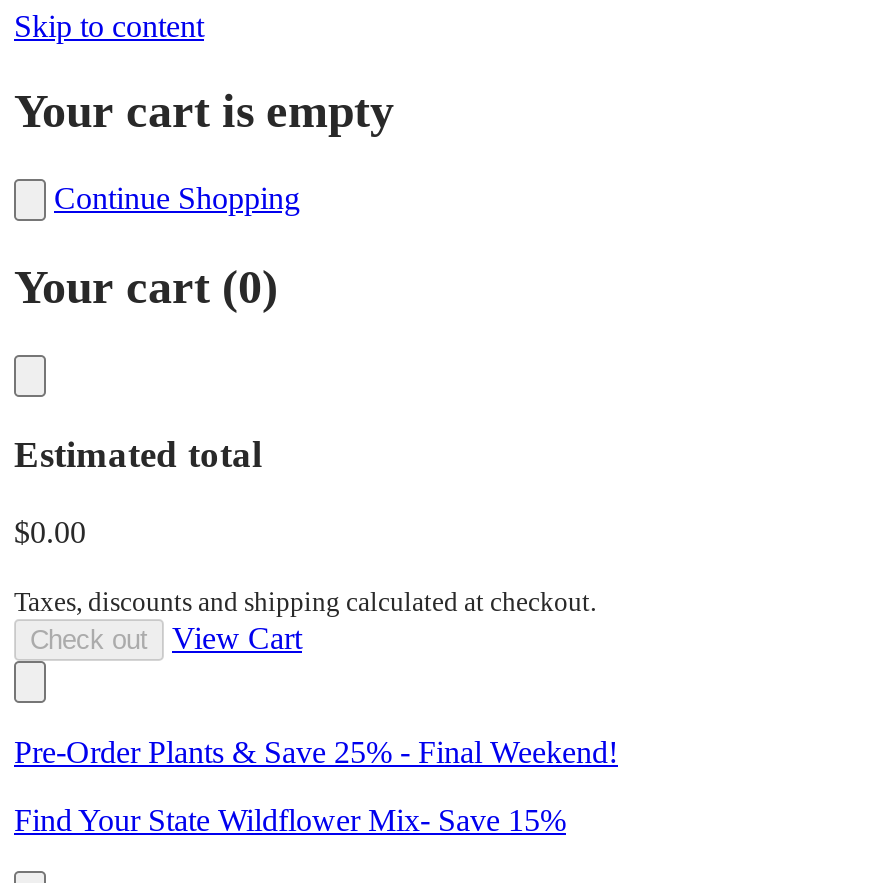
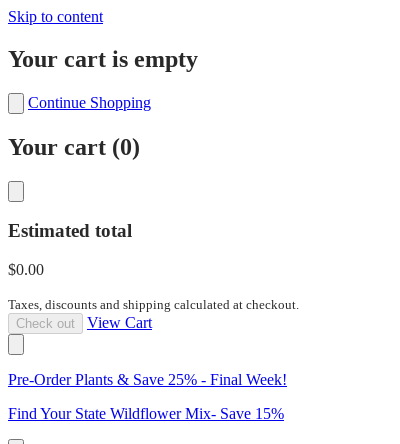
- Pre-Order Plants & Save 25% - Final Weekend!
+ Pre-Order Plants & Save 25% - Final Week!
